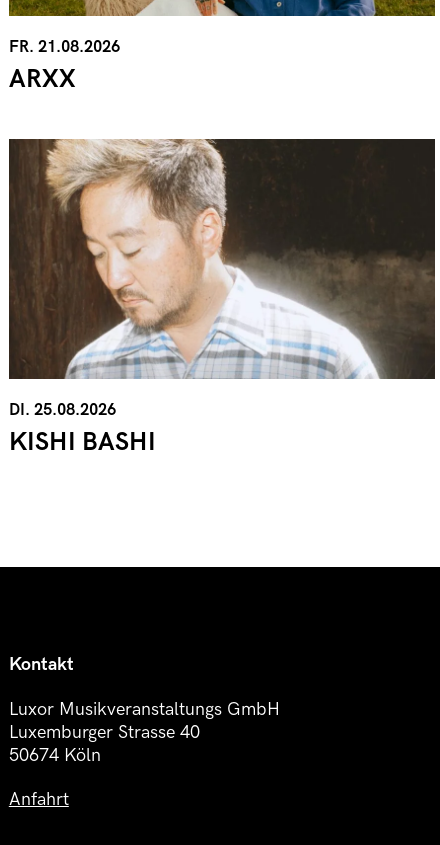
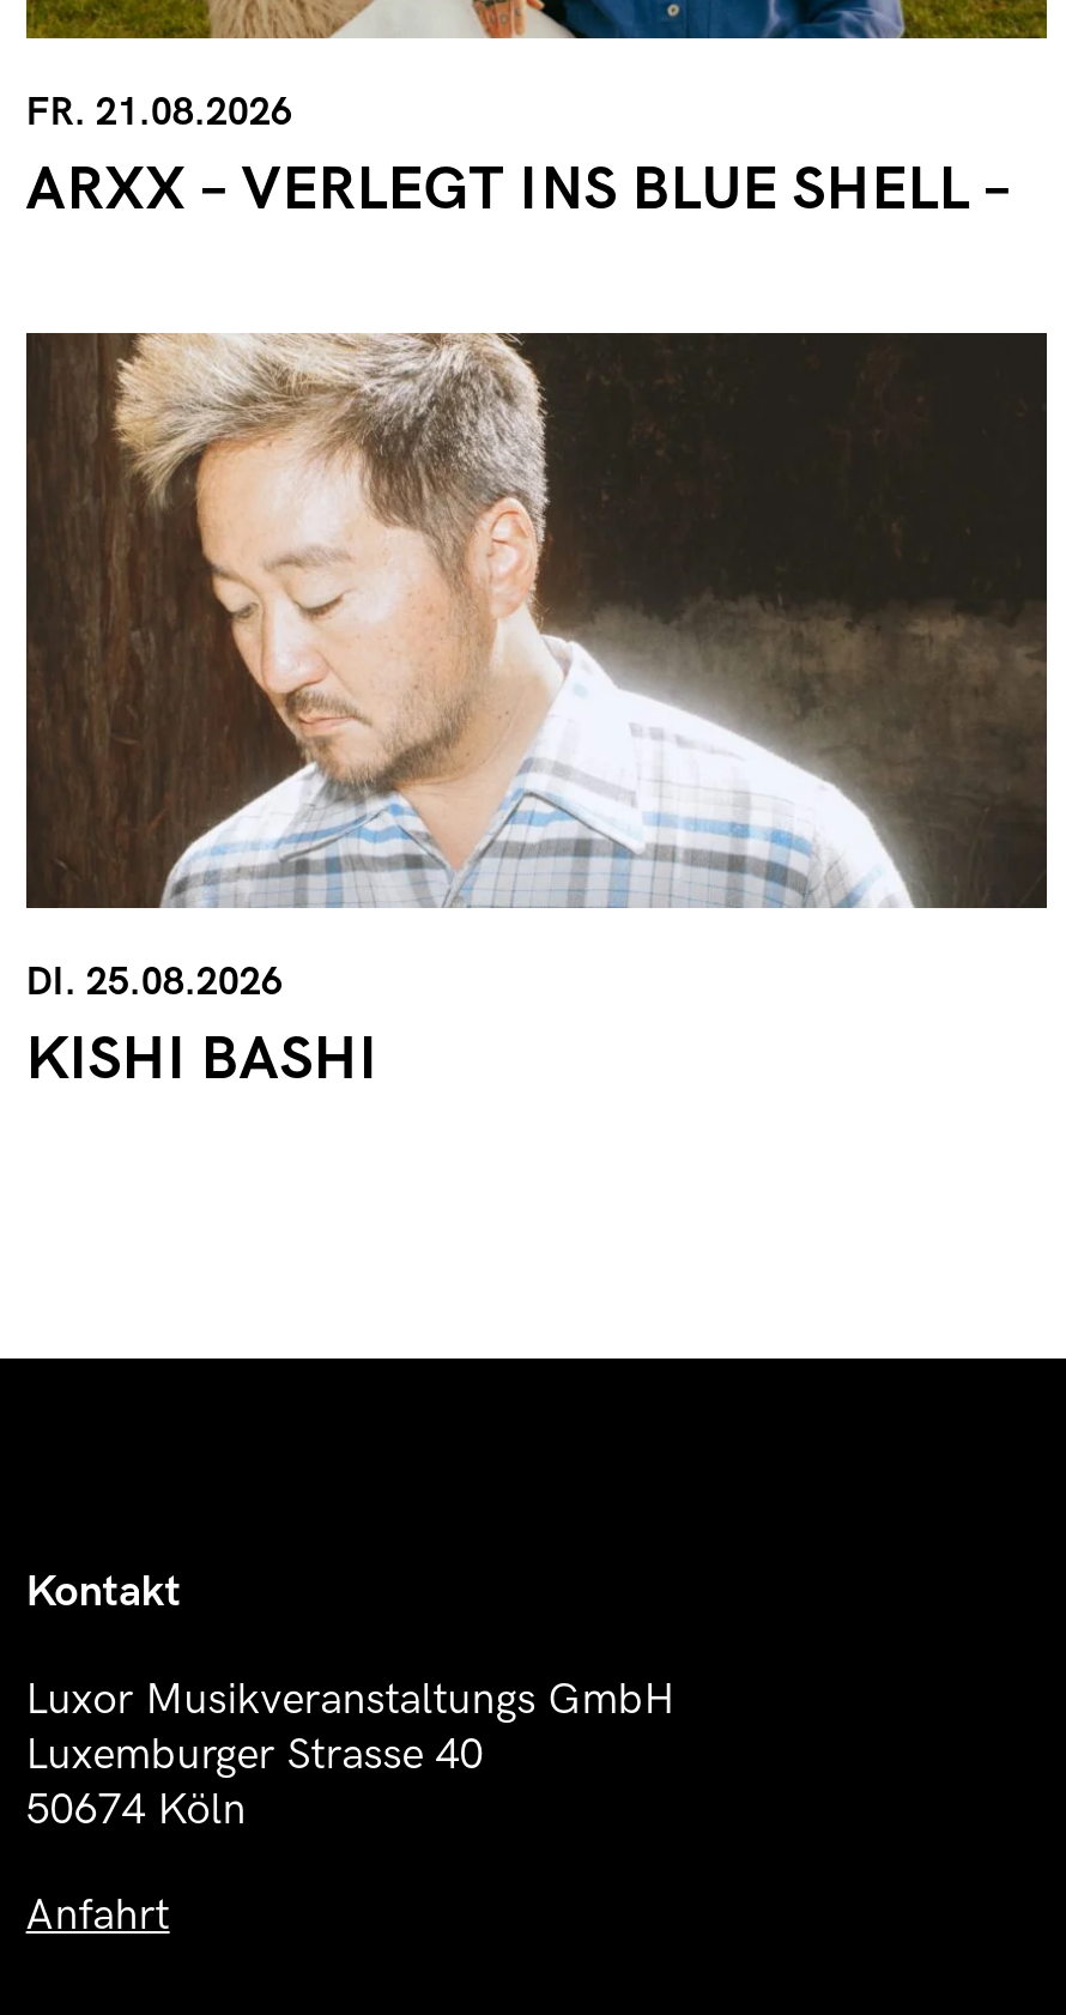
- ARXX
+ ARXX – VERLEGT INS BLUE SHELL –
